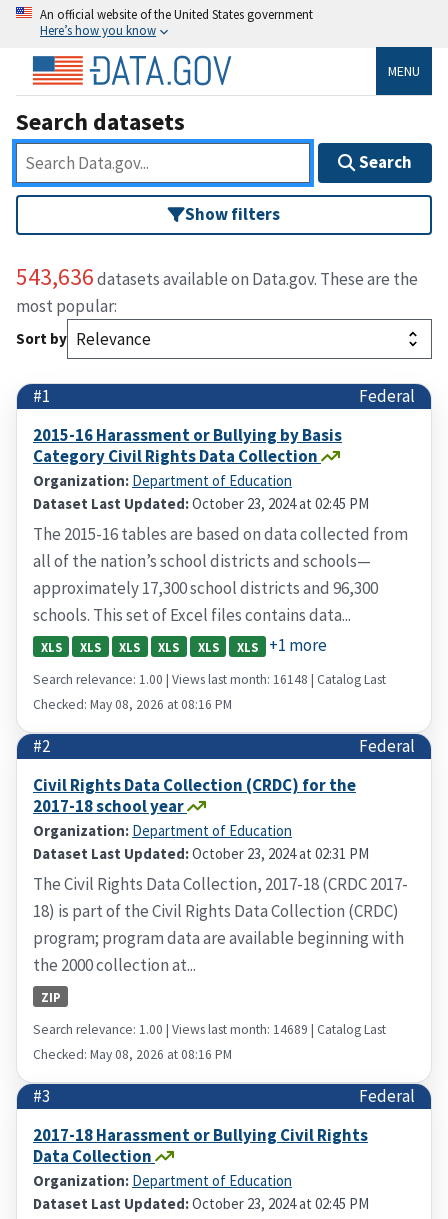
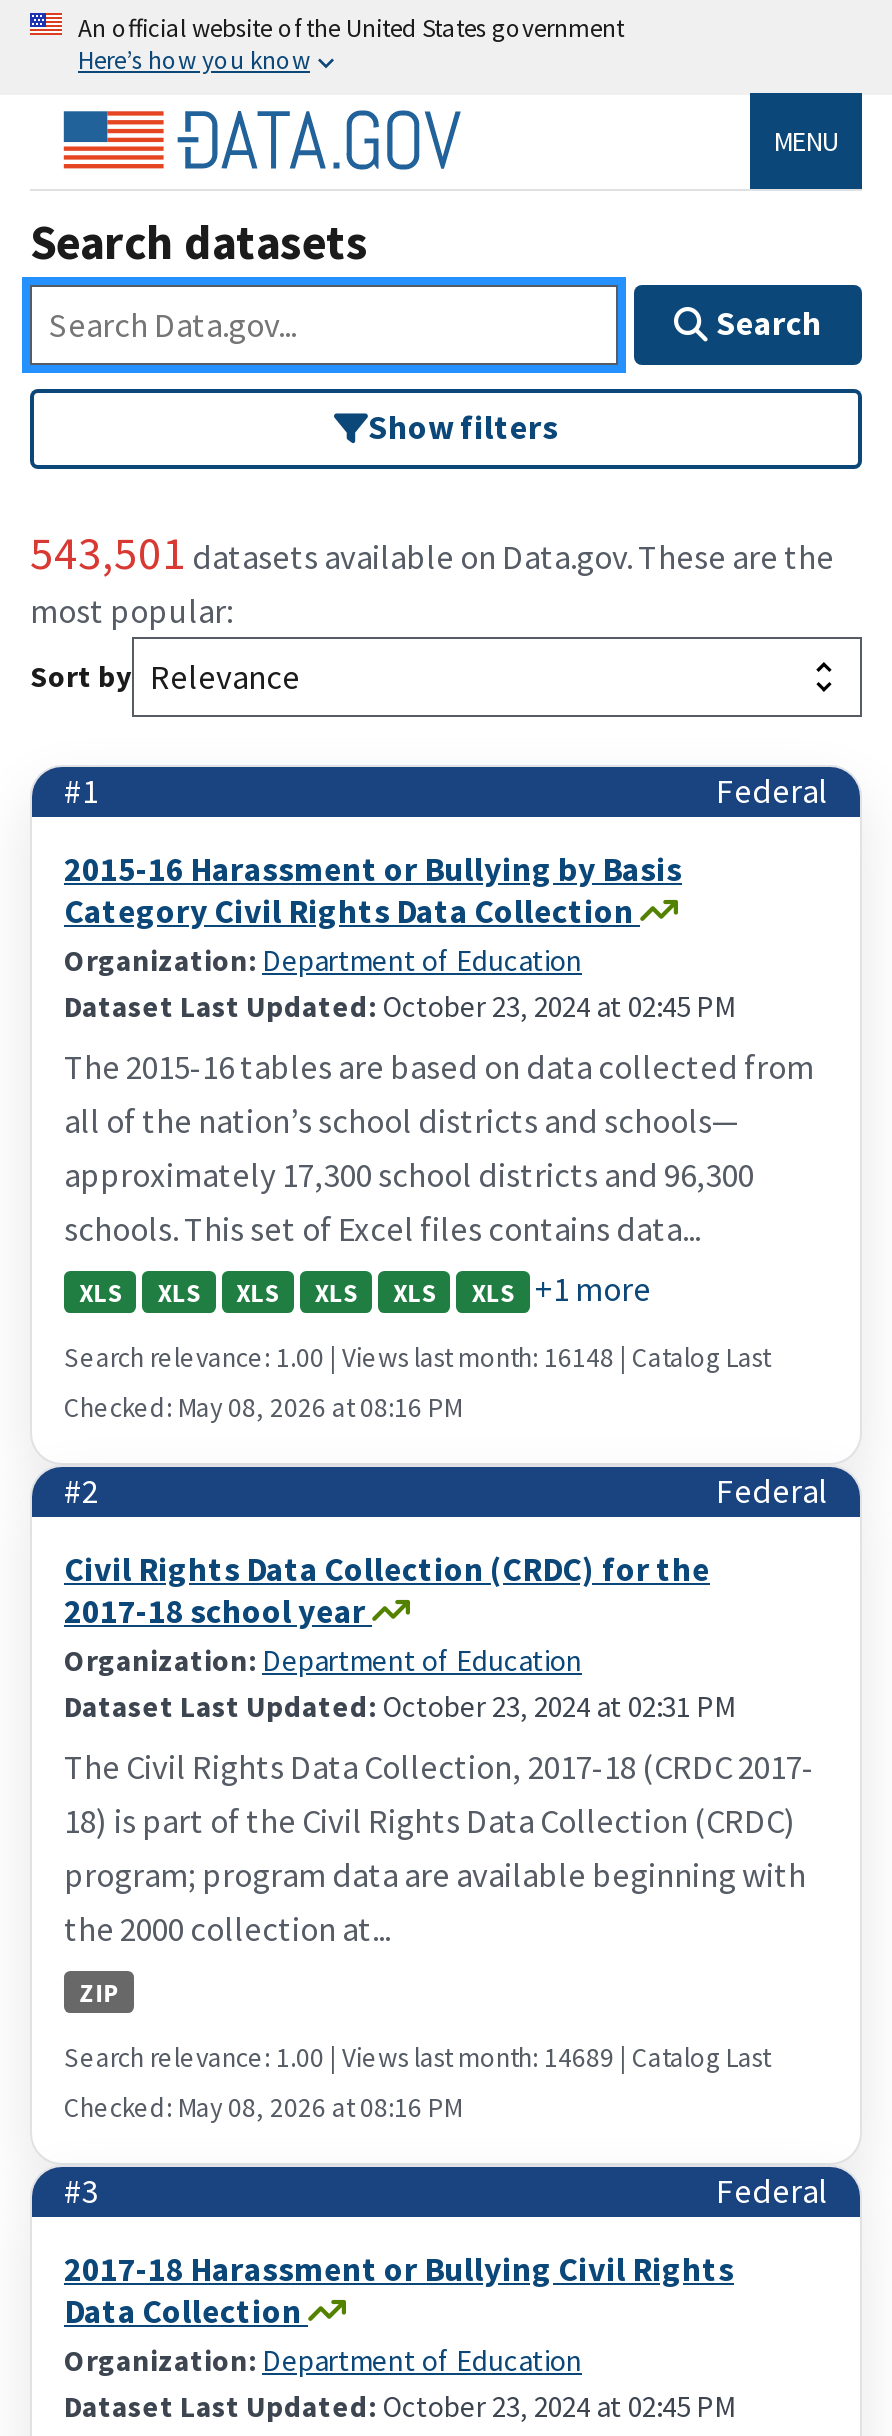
- 543,636 datasets available on Data.gov. These are the
+ 543,501 datasets available on Data.gov. These are the
